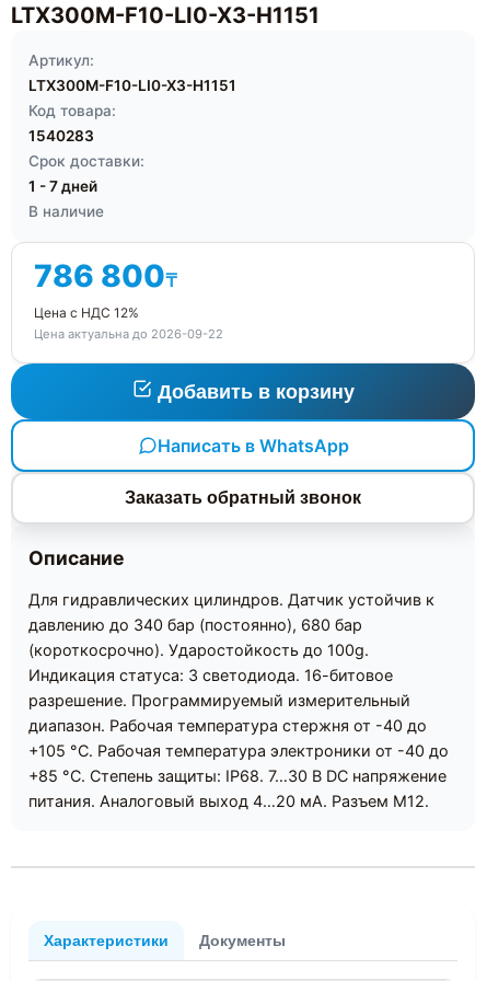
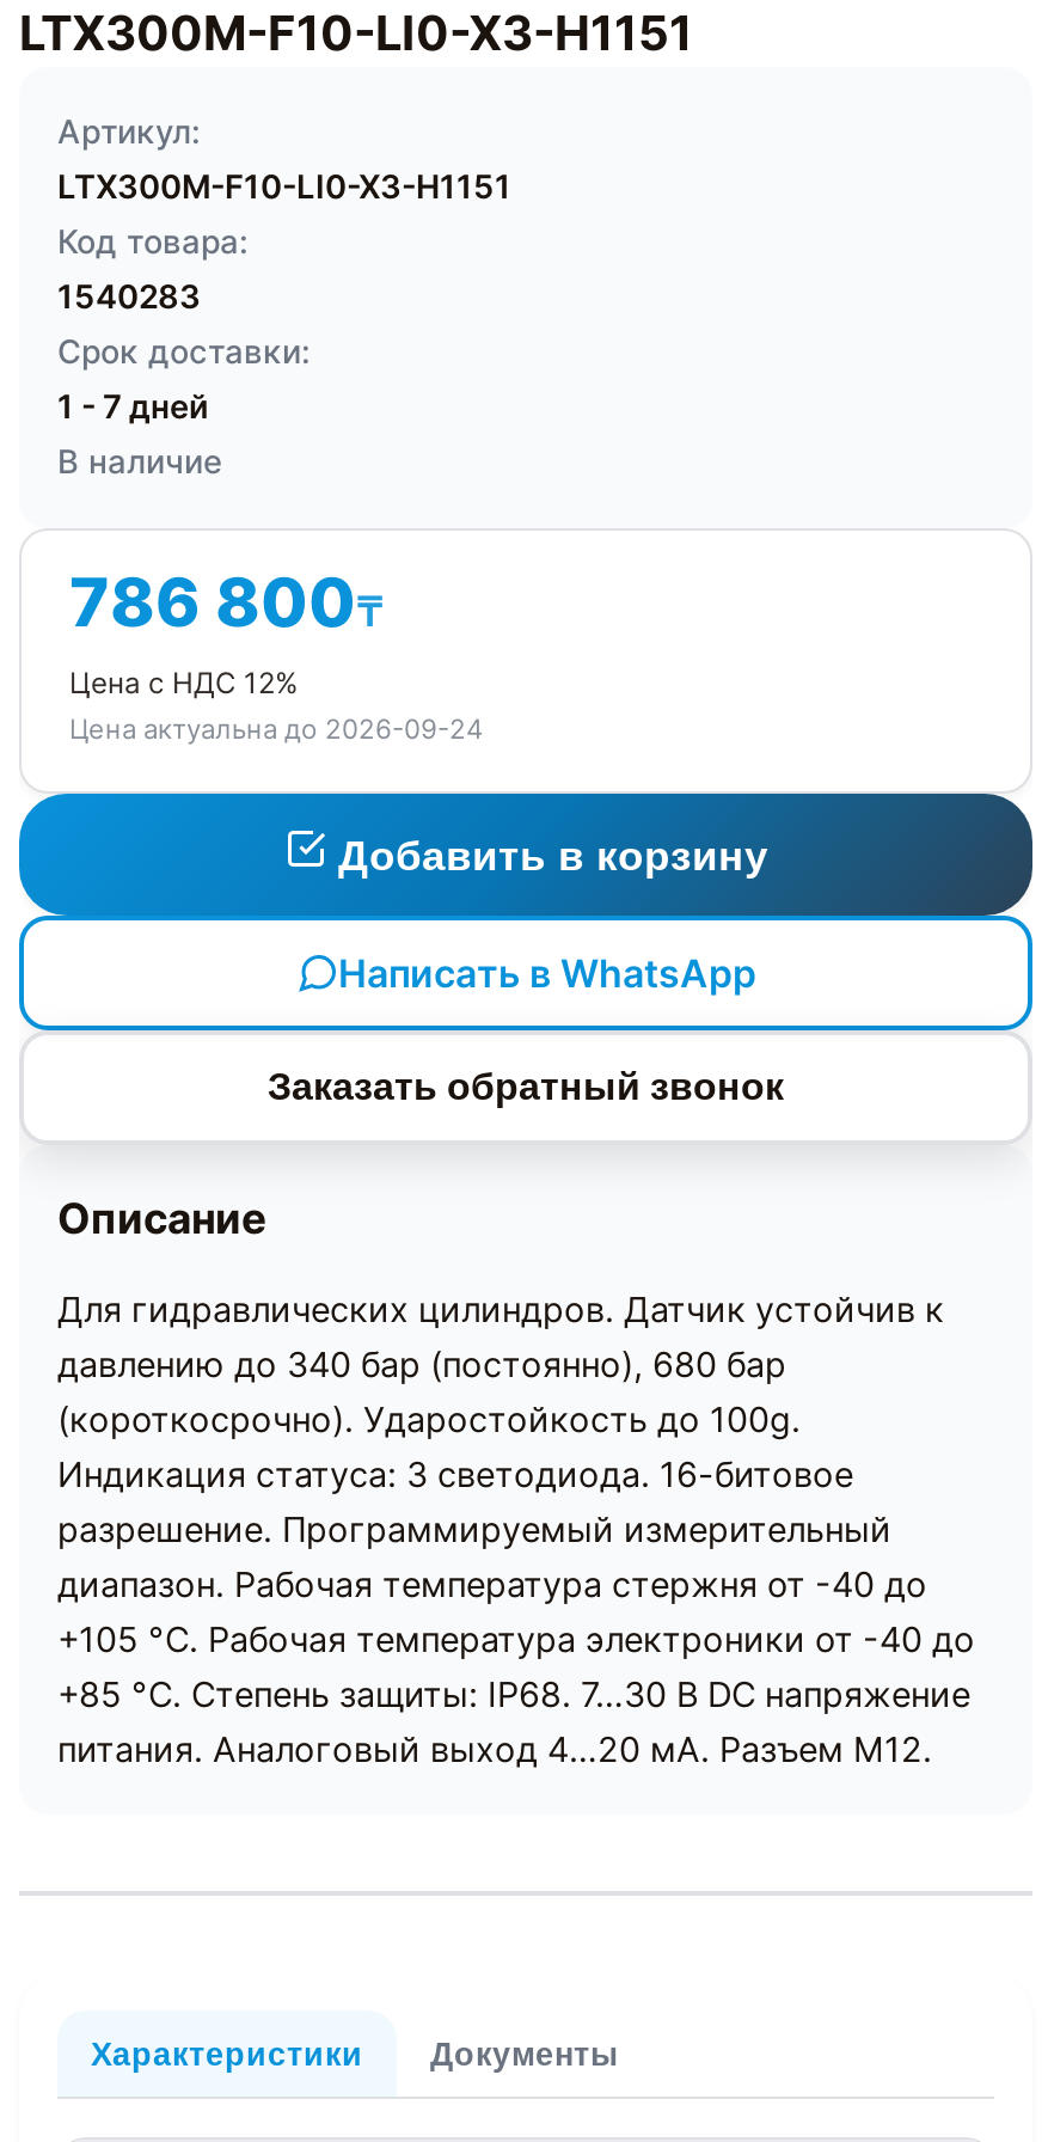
- Цена актуальна до 2026-09-22
+ Цена актуальна до 2026-09-24
